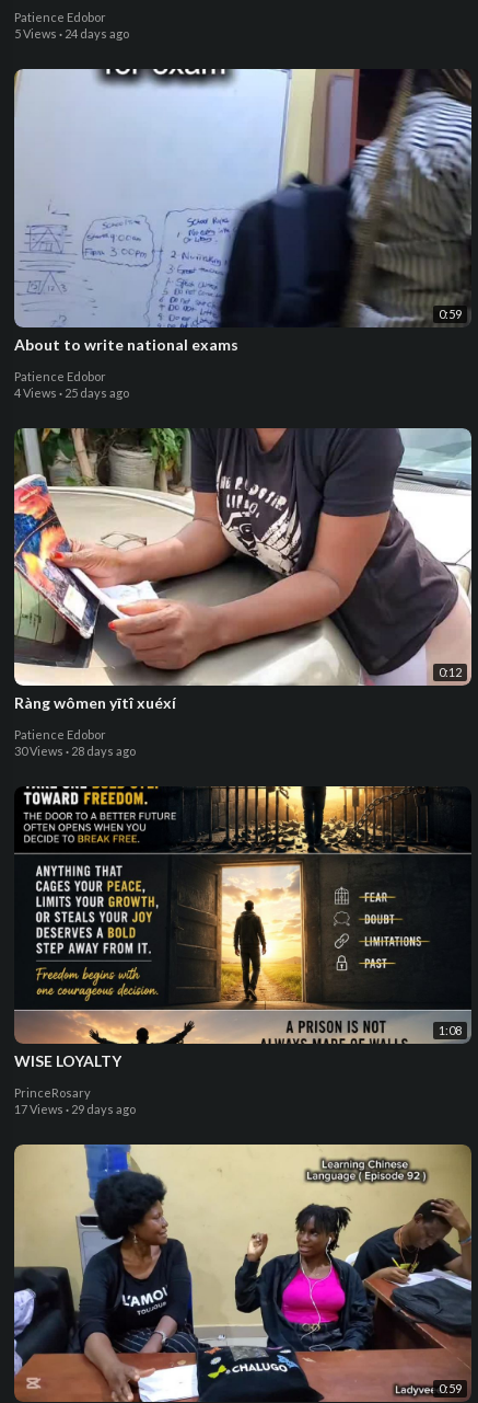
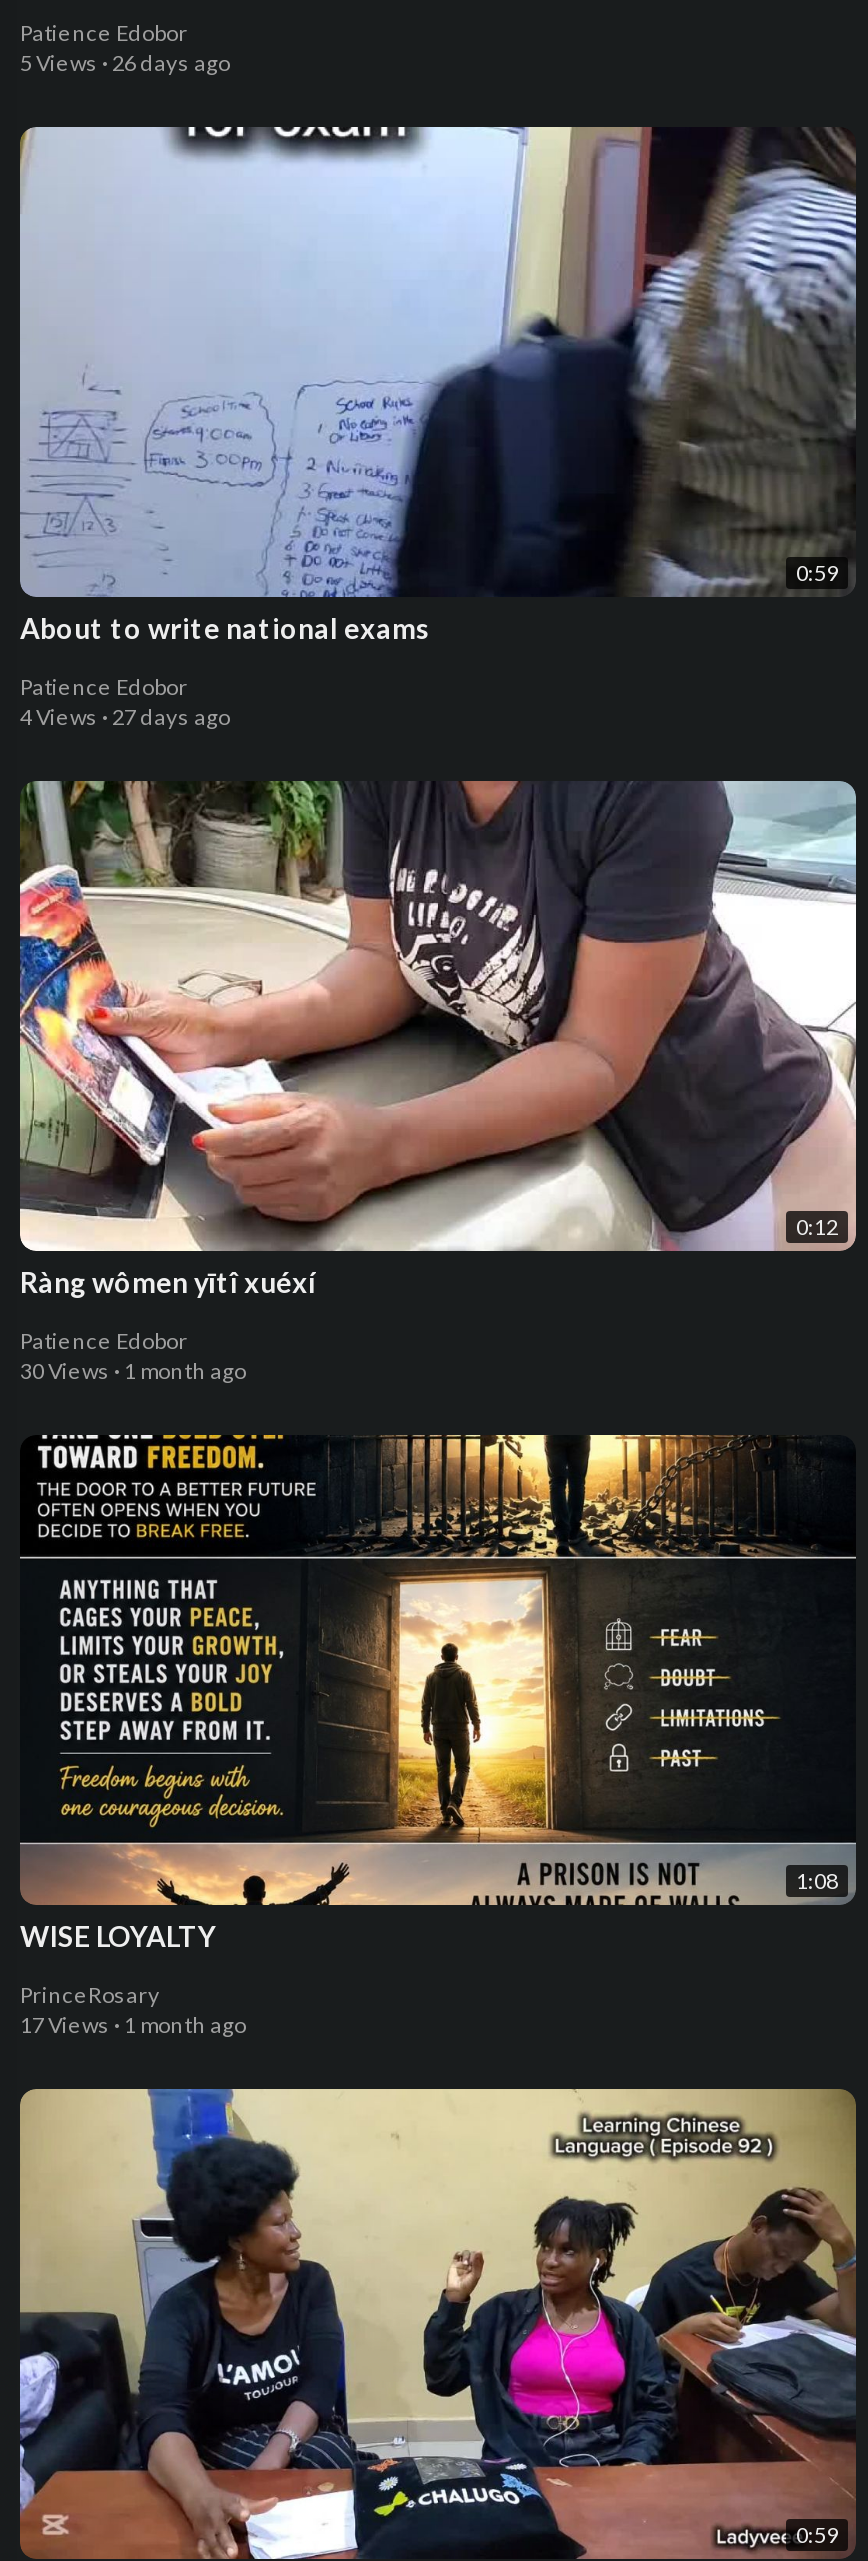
- 5 Views · 24 days ago
+ 5 Views · 26 days ago

- 4 Views · 25 days ago
+ 4 Views · 27 days ago

- 30 Views · 28 days ago
+ 30 Views · 1 month ago

- 17 Views · 29 days ago
+ 17 Views · 1 month ago
